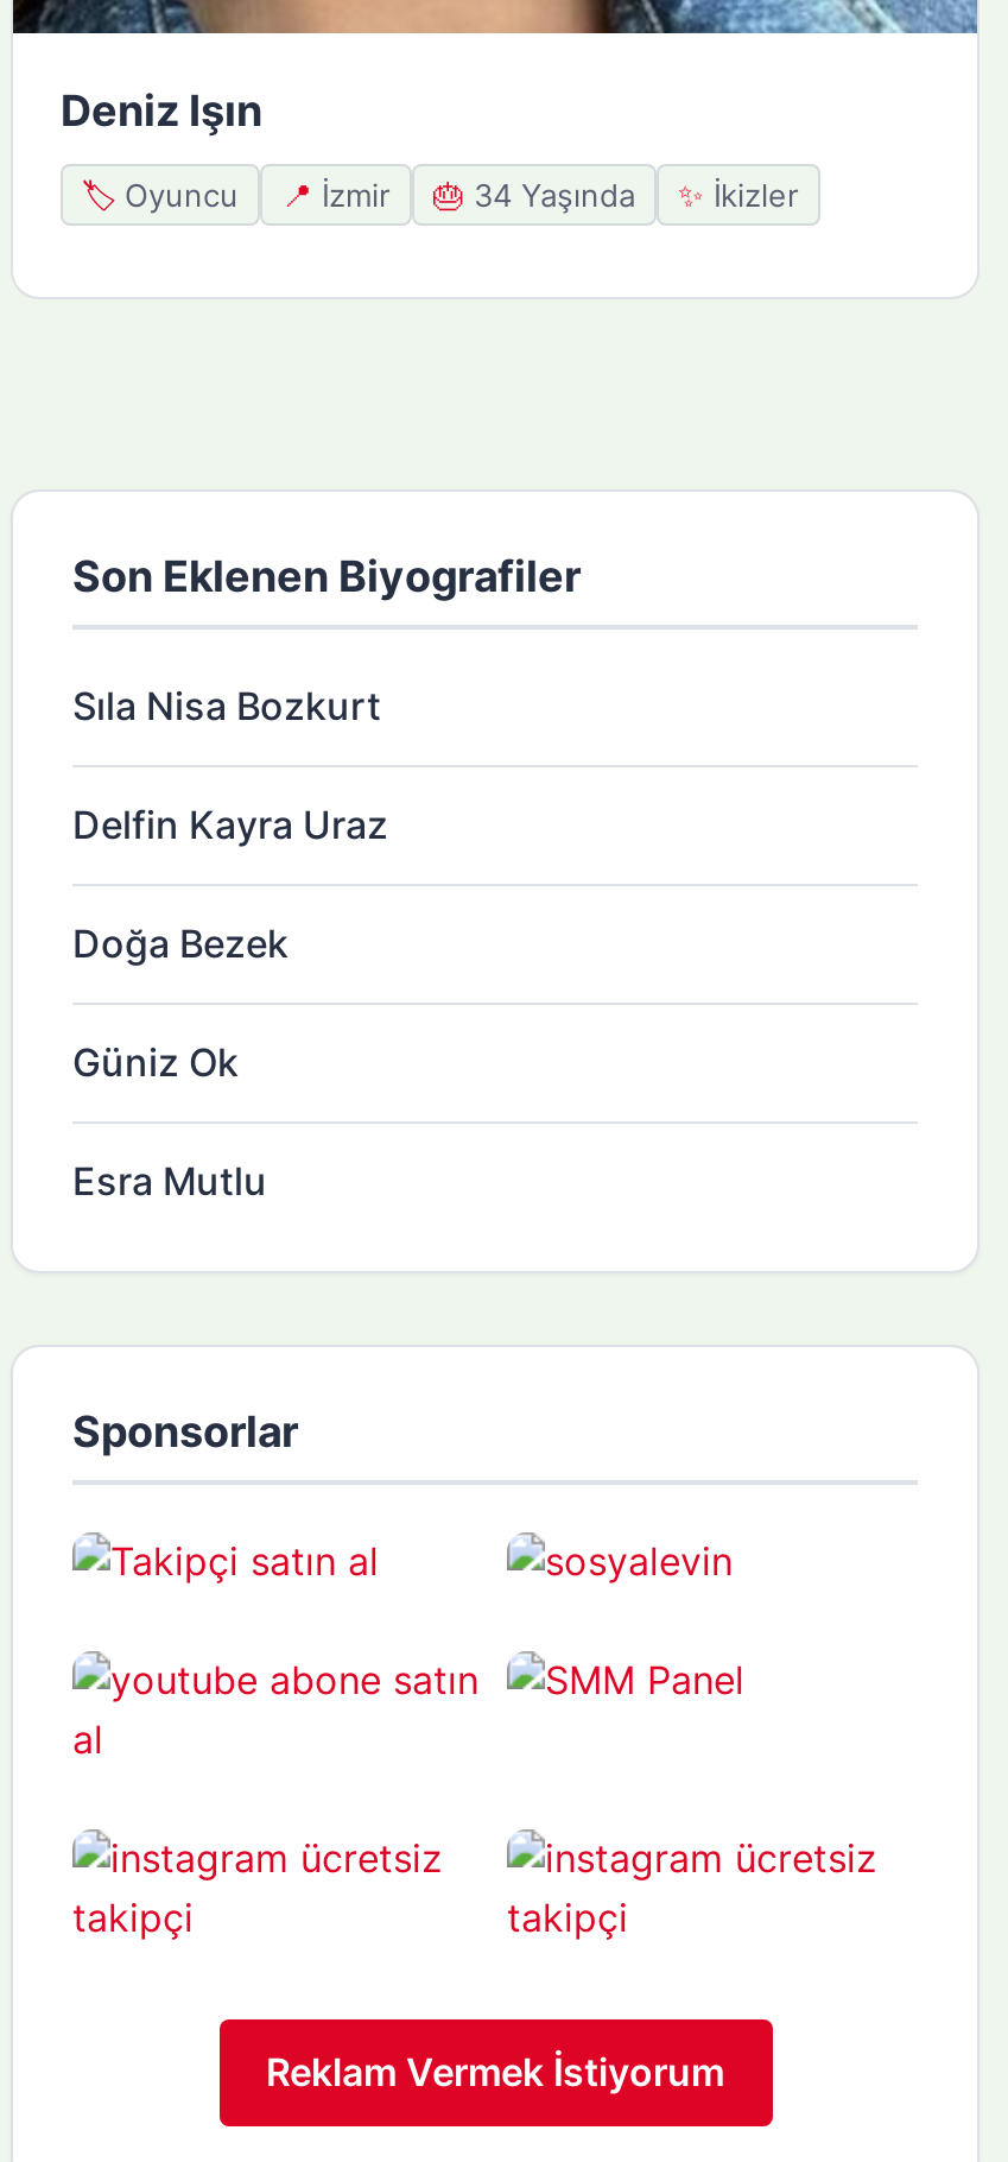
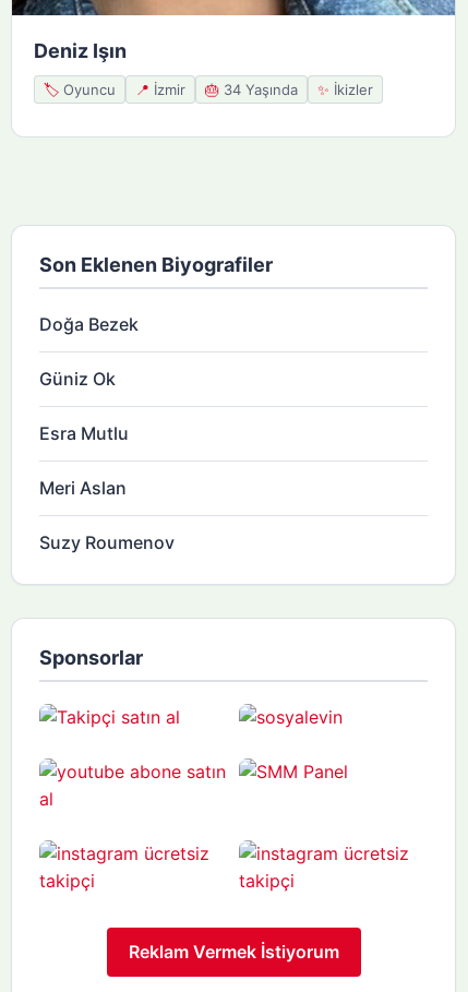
- Sıla Nisa Bozkurt
- Delfin Kayra Uraz

moved up: Doğa Bezek | Güniz Ok | Esra Mutlu

+ Meri Aslan
+ Suzy Roumenov
